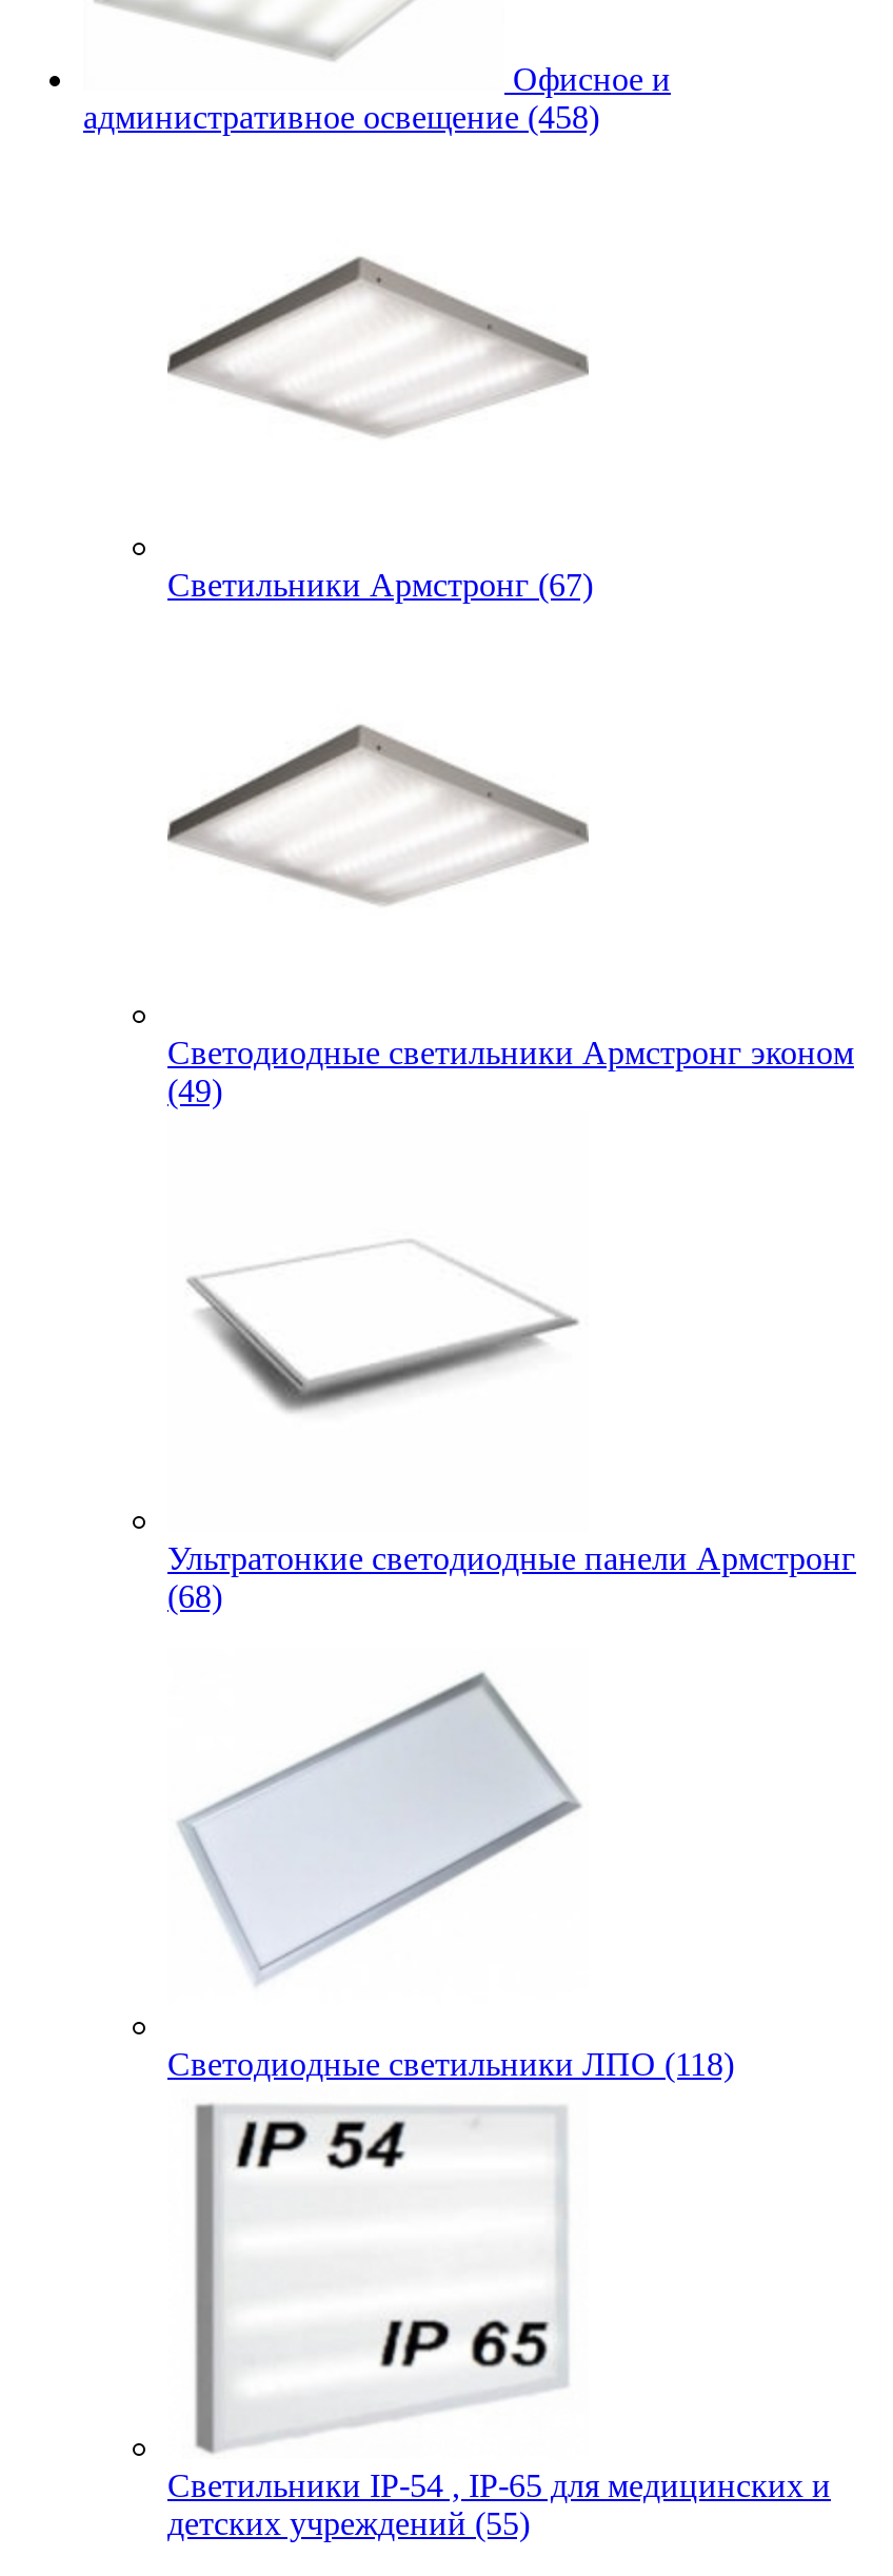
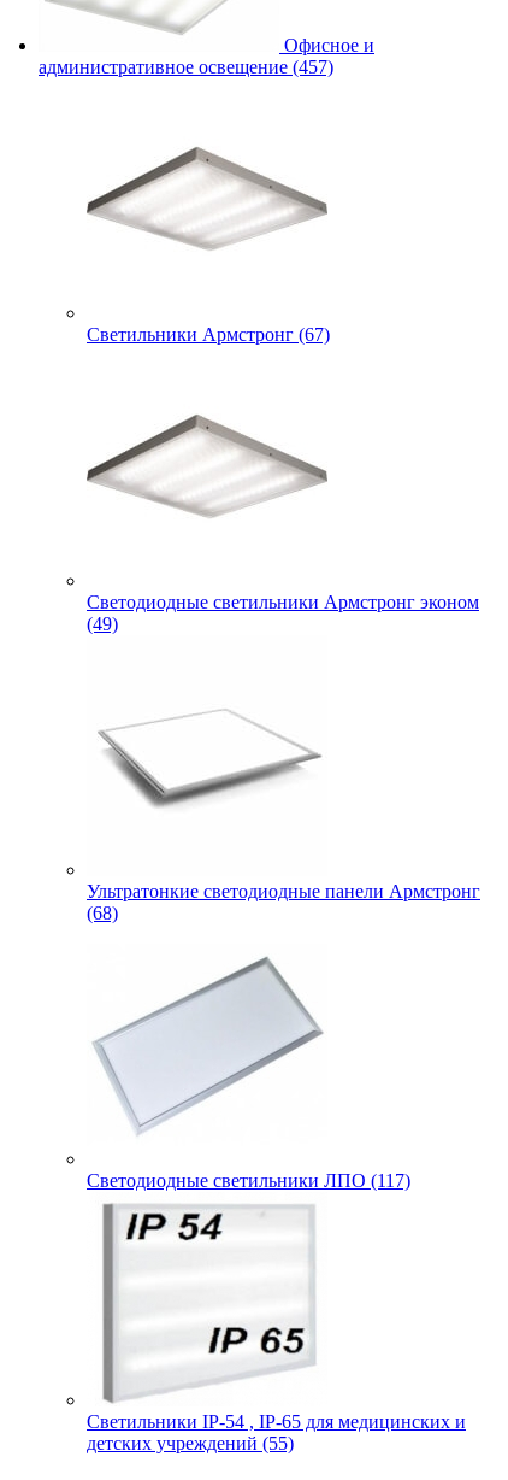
- административное освещение (458)
+ административное освещение (457)

- Светодиодные светильники ЛПО (118)
+ Светодиодные светильники ЛПО (117)
